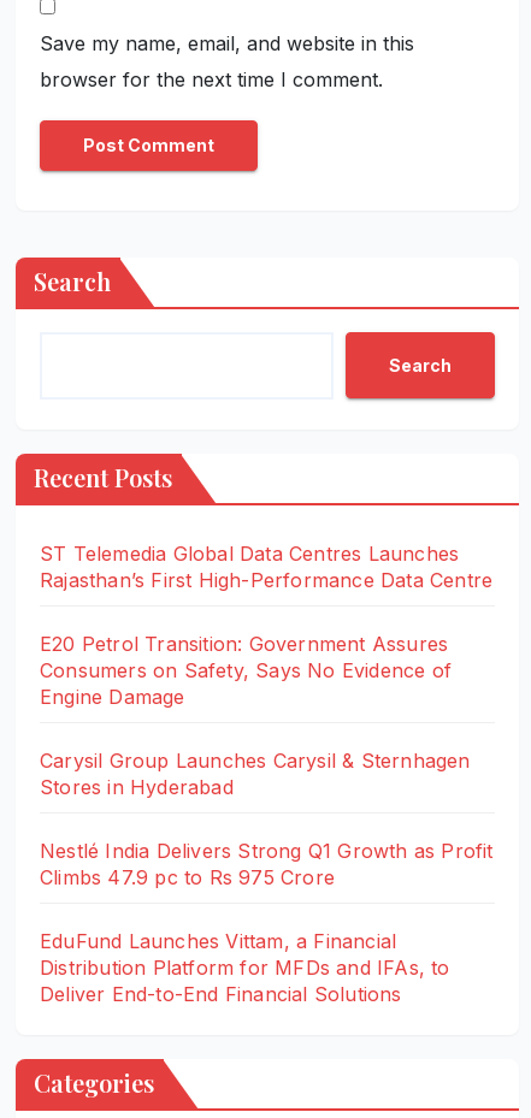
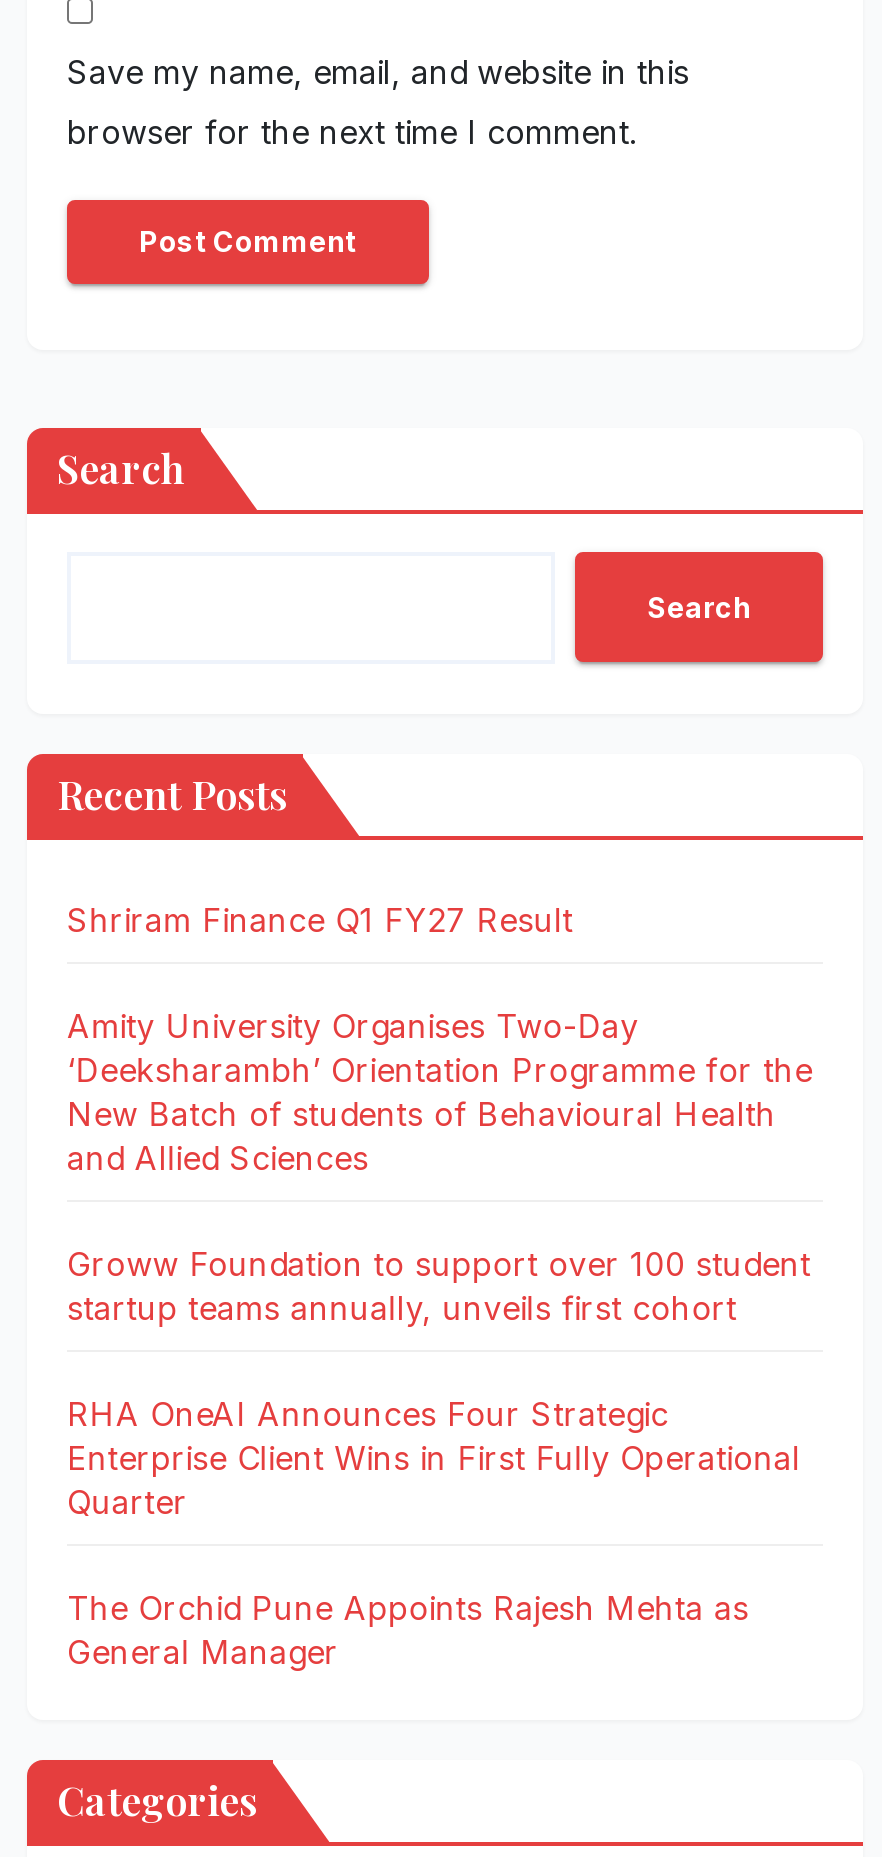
- ST Telemedia Global Data Centres Launches
- Rajasthan’s First High-Performance Data Centre
+ Shriram Finance Q1 FY27 Result

- E20 Petrol Transition: Government Assures
- Consumers on Safety, Says No Evidence of
- Engine Damage
+ Amity University Organises Two-Day
+ ‘Deeksharambh’ Orientation Programme for the
+ New Batch of students of Behavioural Health
+ and Allied Sciences

- Carysil Group Launches Carysil & Sternhagen
- Stores in Hyderabad
+ Groww Foundation to support over 100 student
+ startup teams annually, unveils first cohort

- Nestlé India Delivers Strong Q1 Growth as Profit
- Climbs 47.9 pc to Rs 975 Crore
+ RHA OneAI Announces Four Strategic
+ Enterprise Client Wins in First Fully Operational
+ Quarter

- EduFund Launches Vittam, a Financial
- Distribution Platform for MFDs and IFAs, to
- Deliver End-to-End Financial Solutions
+ The Orchid Pune Appoints Rajesh Mehta as
+ General Manager
